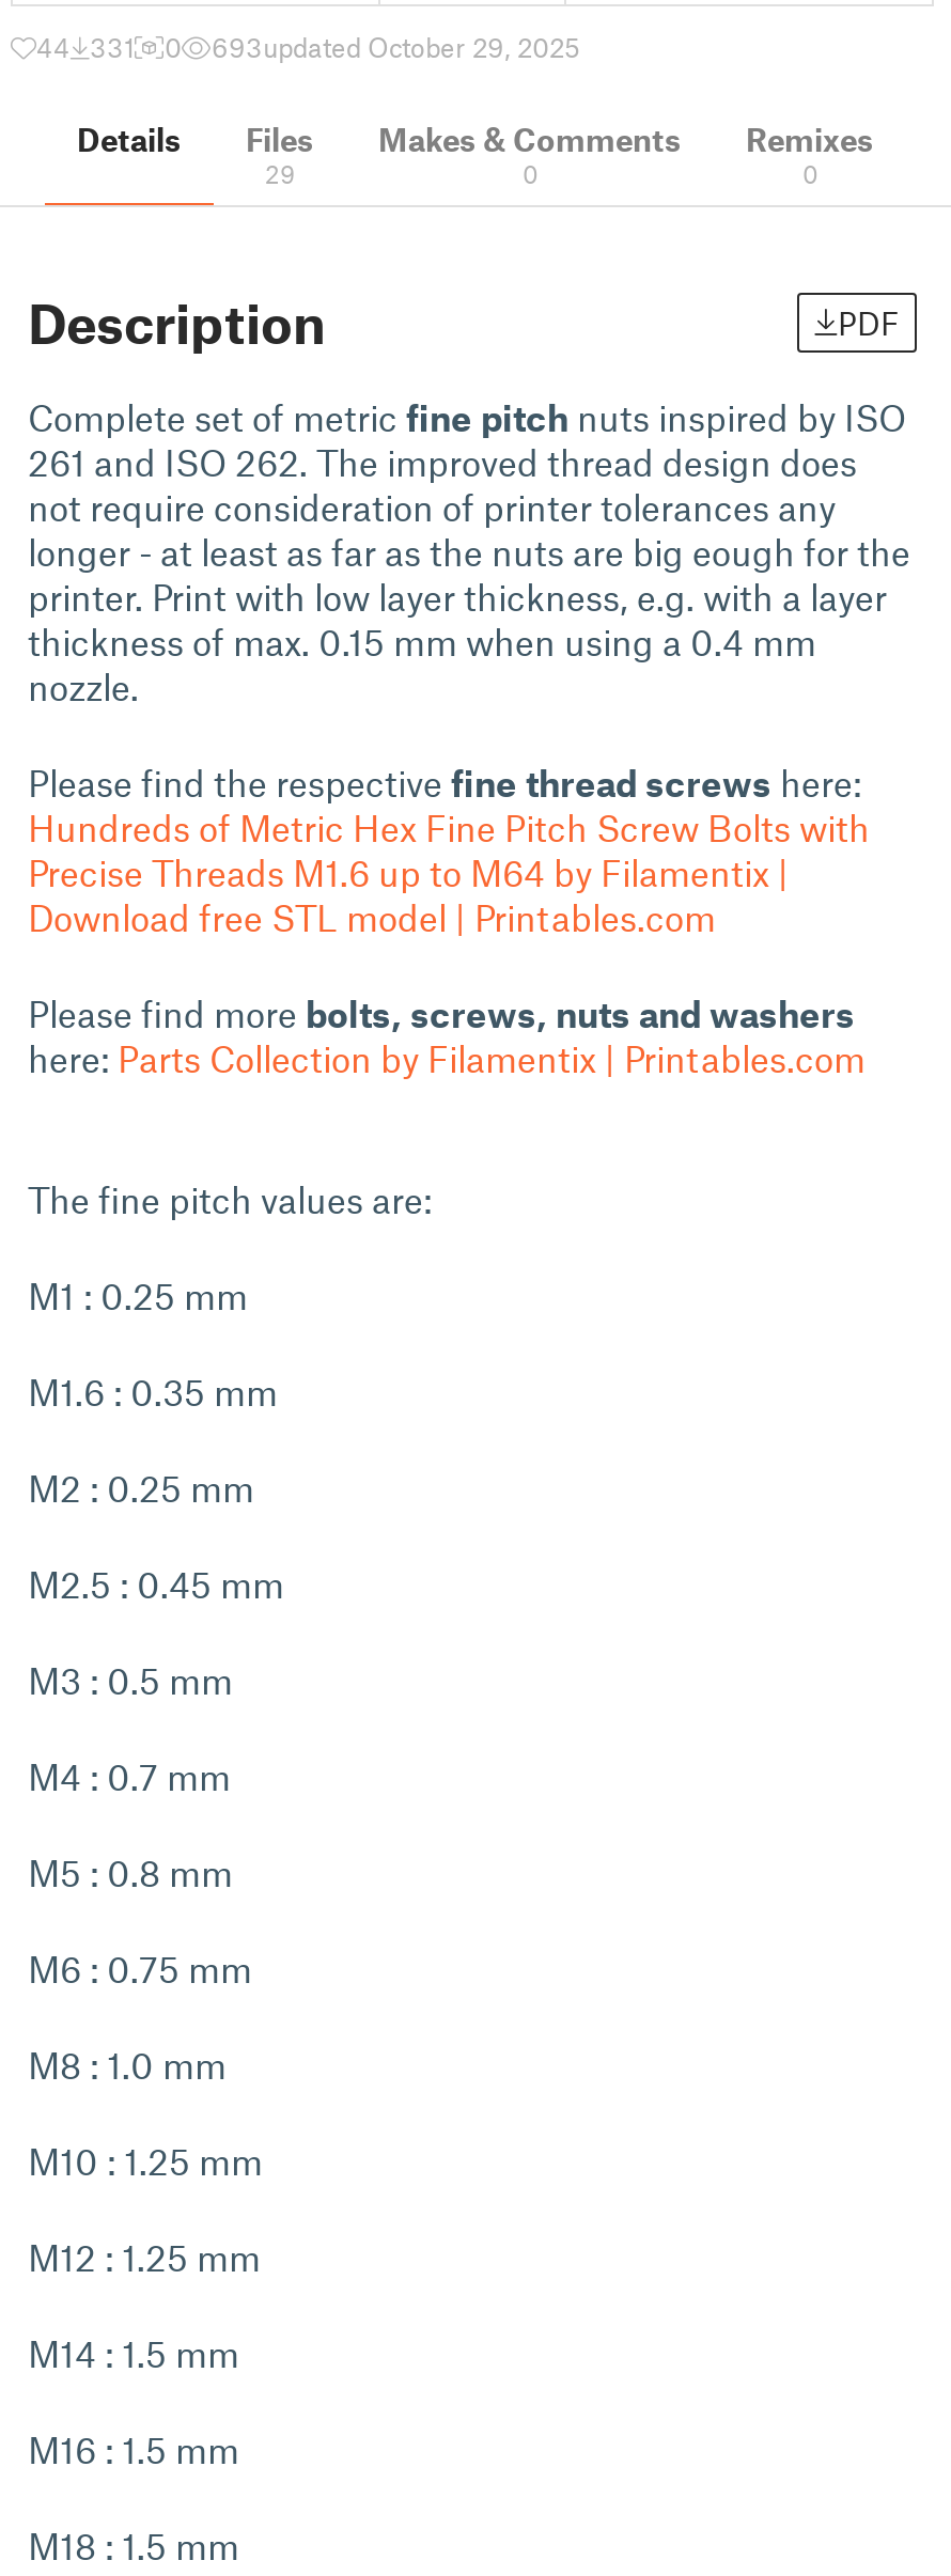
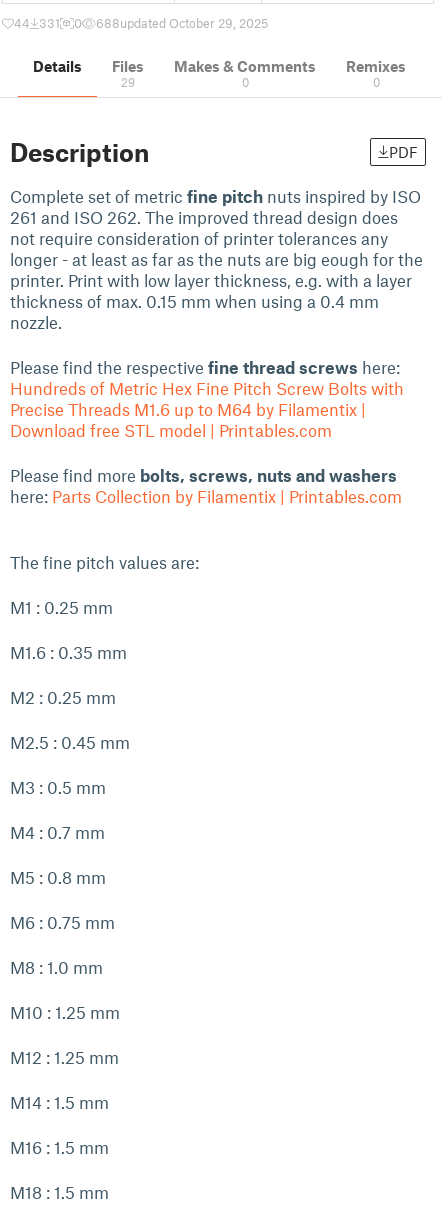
- 693updated October 29, 2025
+ 688updated October 29, 2025
